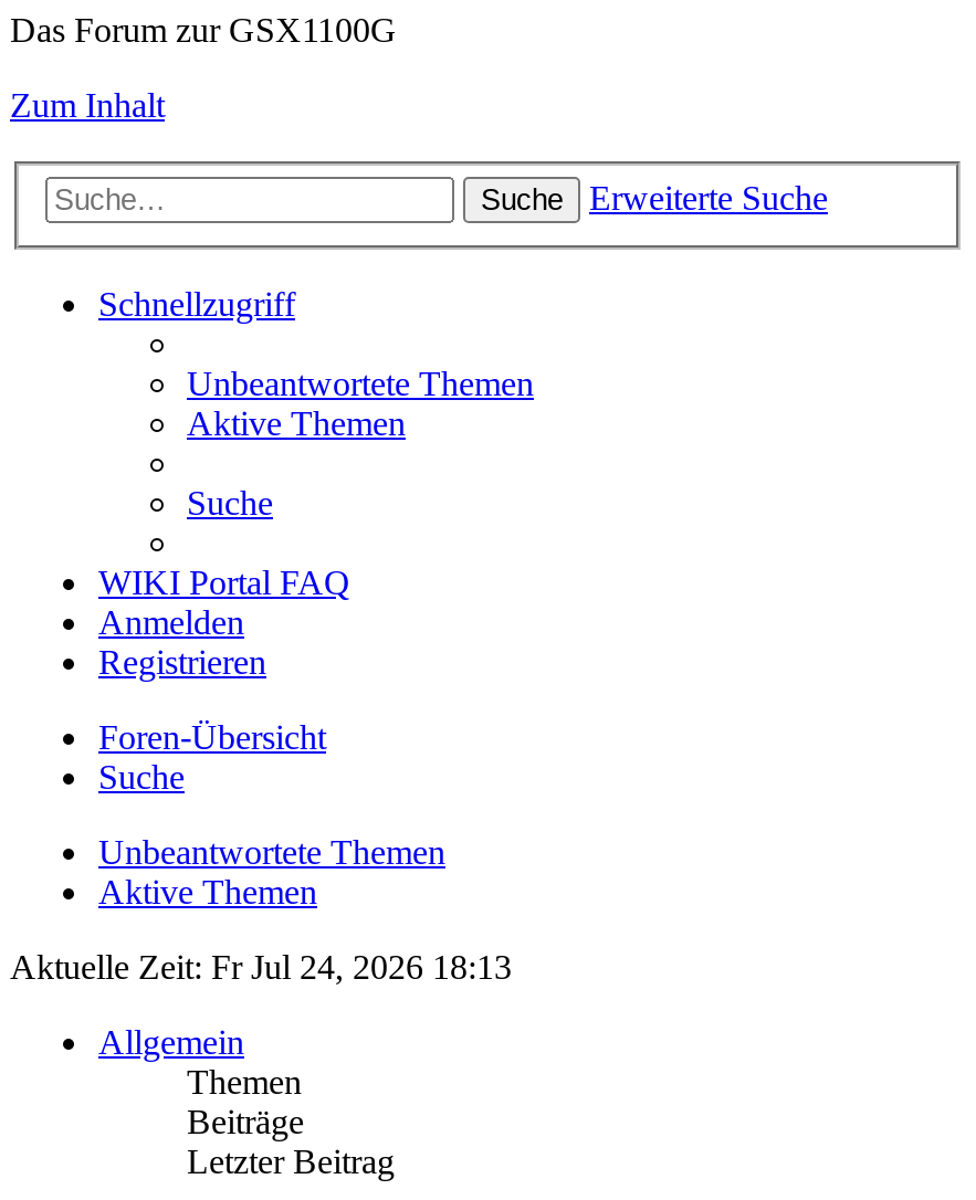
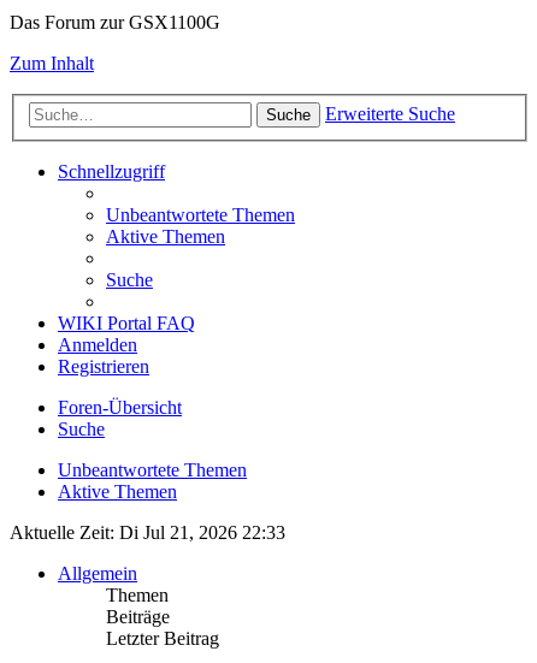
- Aktuelle Zeit: Fr Jul 24, 2026 18:13
+ Aktuelle Zeit: Di Jul 21, 2026 22:33
